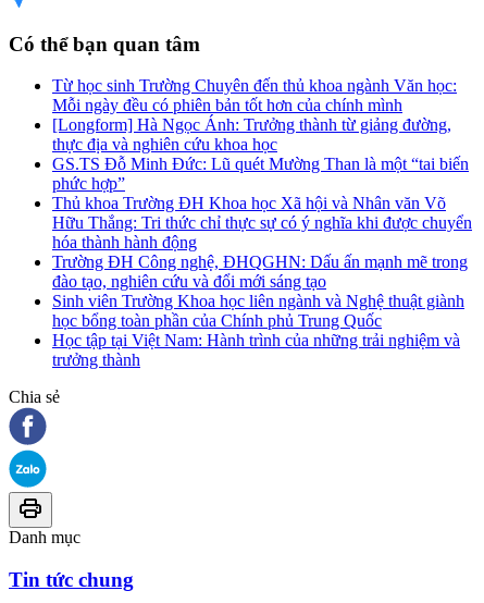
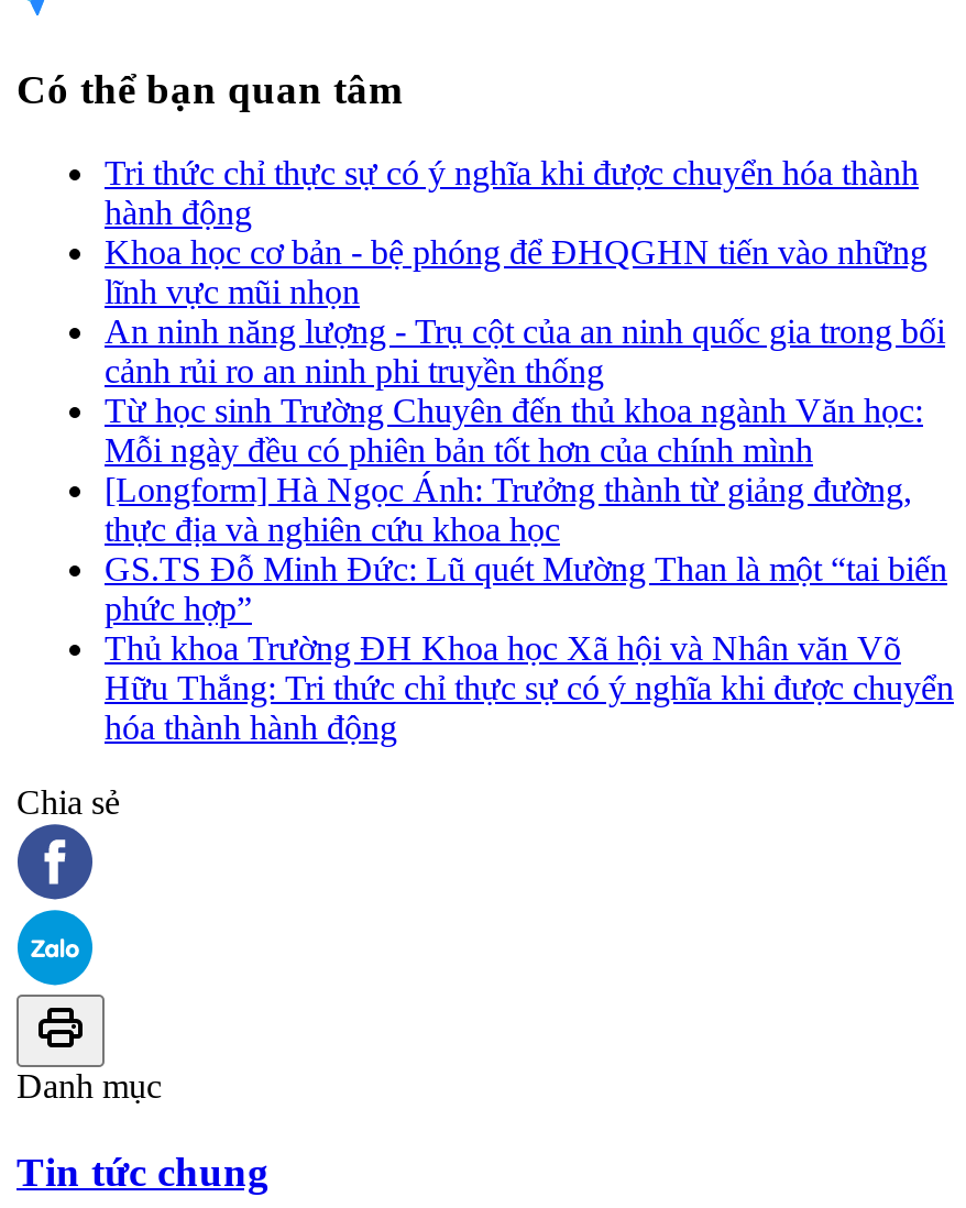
+ Tri thức chỉ thực sự có ý nghĩa khi được chuyển hóa thành
+ hành động
+ Khoa học cơ bản - bệ phóng để ĐHQGHN tiến vào những
+ lĩnh vực mũi nhọn
+ An ninh năng lượng - Trụ cột của an ninh quốc gia trong bối
+ cảnh rủi ro an ninh phi truyền thống

moved down: Từ học sinh Trường Chuyên đến thủ khoa ngành Văn học: | Mỗi ngày đều có phiên bản tốt hơn của chính mình | [Longform] Hà Ngọc Ánh: Trưởng thành từ giảng đường, | ... | Hữu Thắng: Tri thức chỉ thực sự có ý nghĩa khi được chuyển | hóa thành hành động

- Trường ĐH Công nghệ, ĐHQGHN: Dấu ấn mạnh mẽ trong
- đào tạo, nghiên cứu và đổi mới sáng tạo
- Sinh viên Trường Khoa học liên ngành và Nghệ thuật giành
- học bổng toàn phần của Chính phủ Trung Quốc
- Học tập tại Việt Nam: Hành trình của những trải nghiệm và
- trưởng thành
